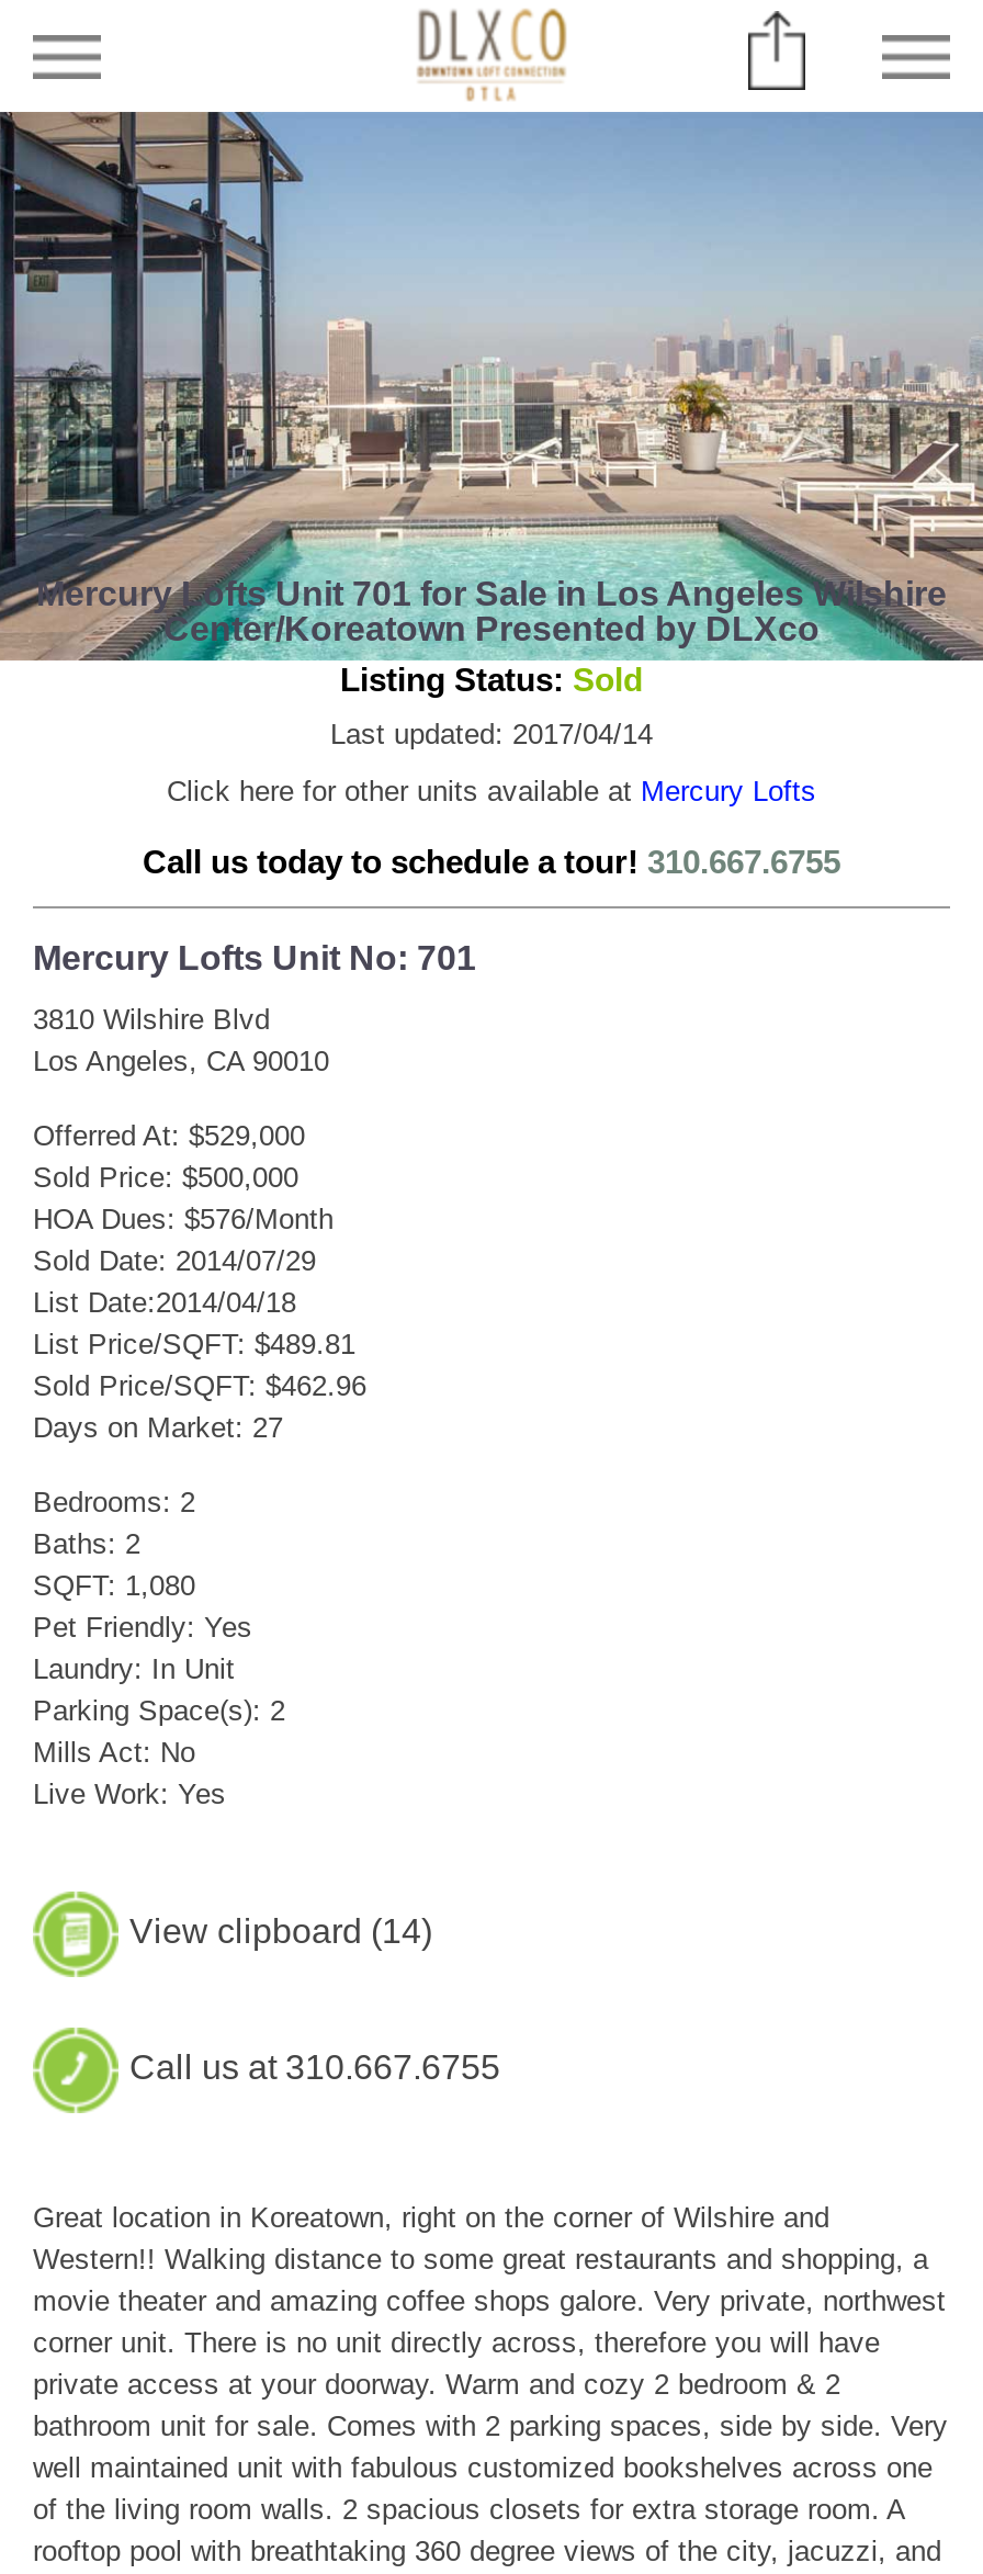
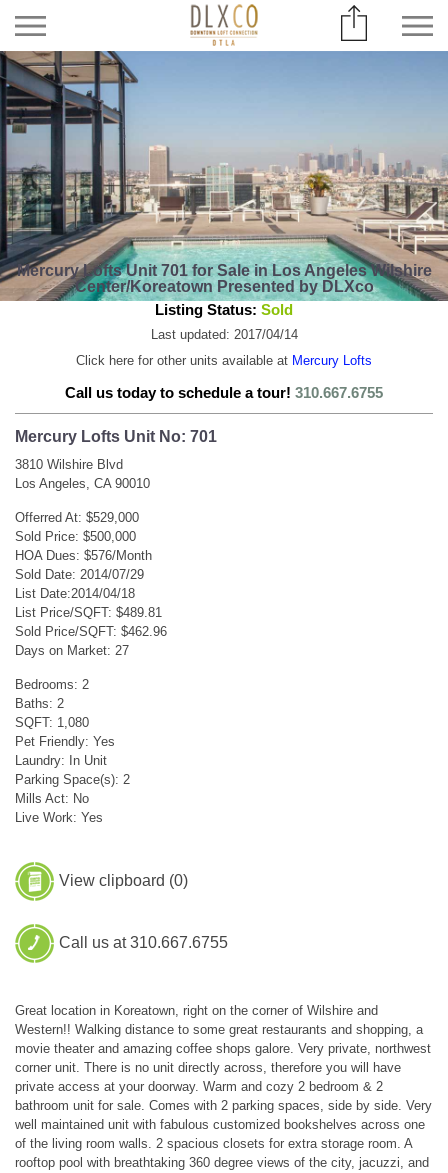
- View clipboard (14)
+ View clipboard (0)
